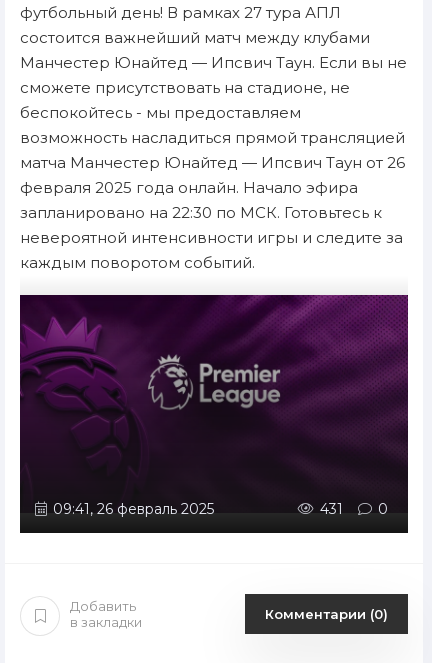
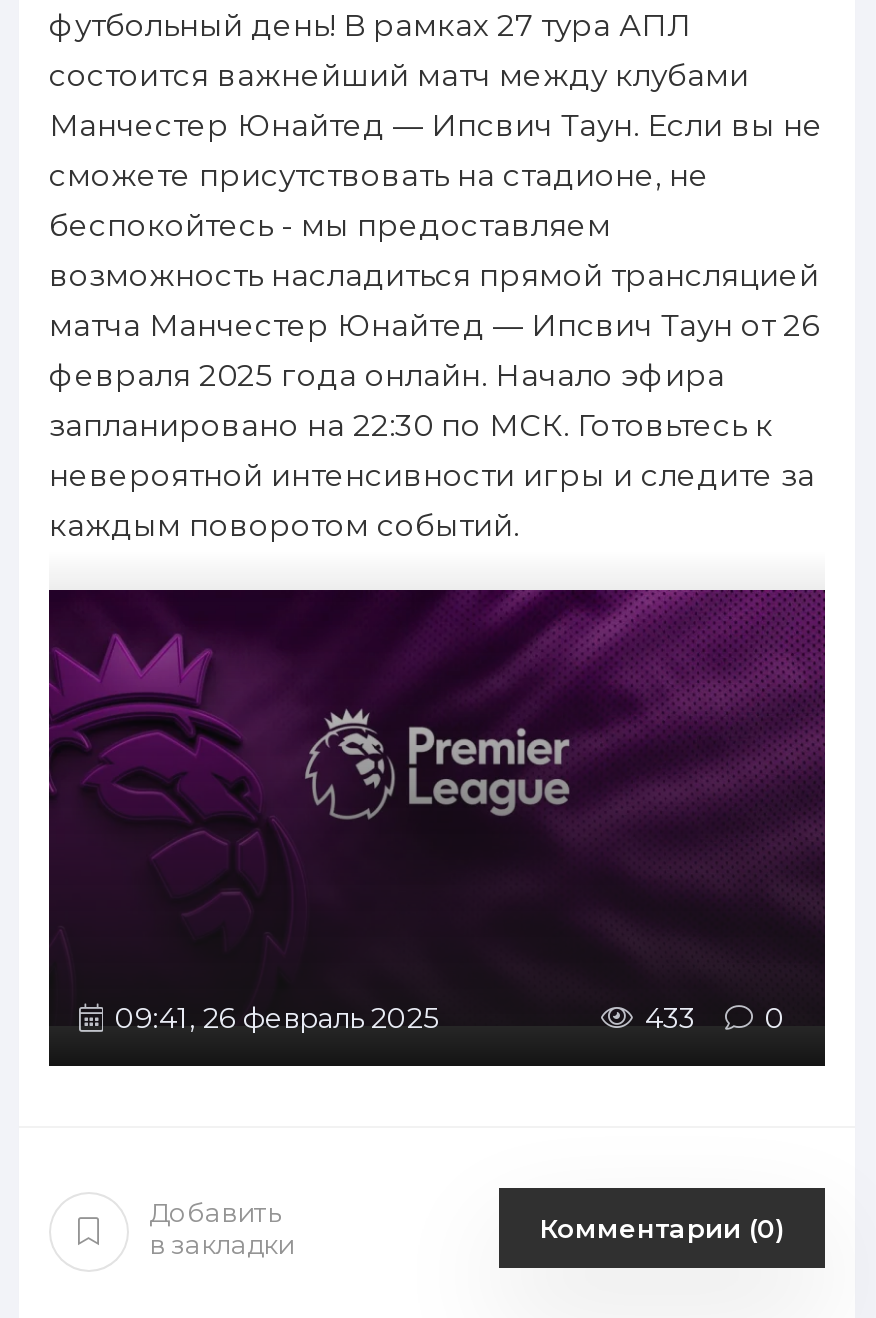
- 431
+ 433
